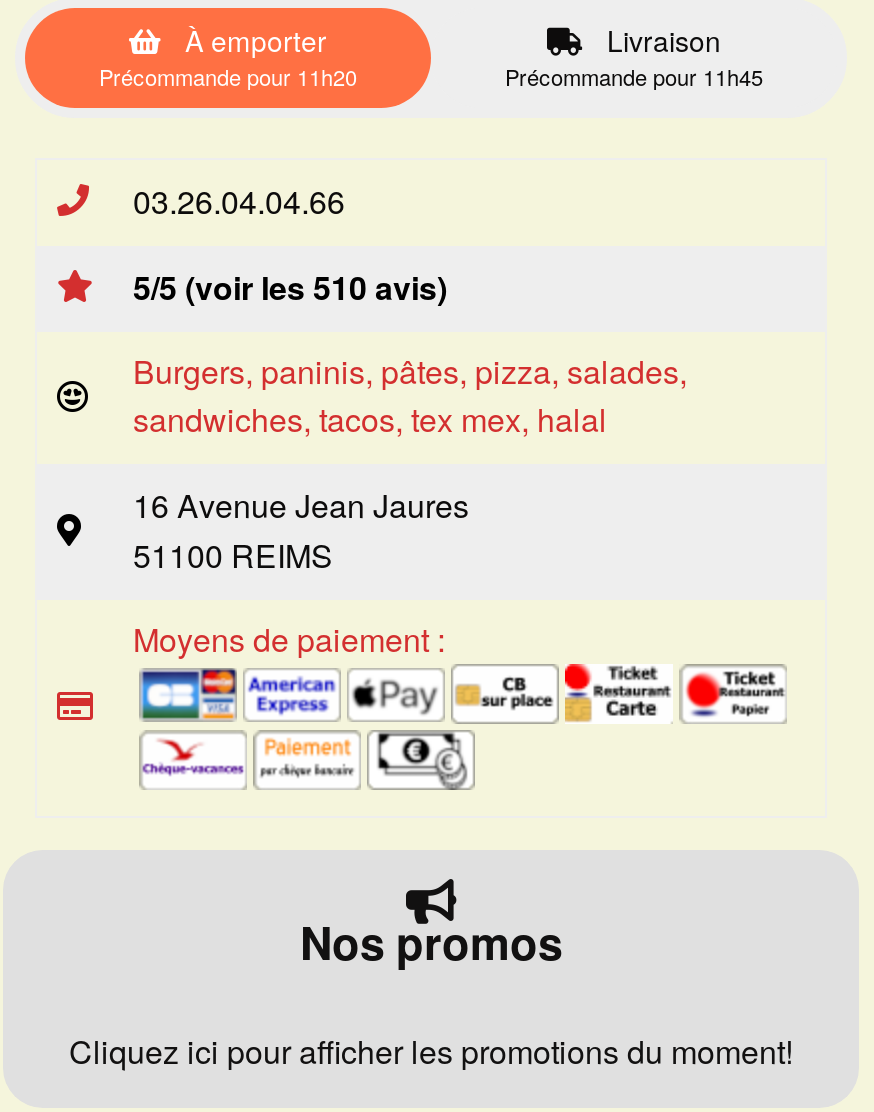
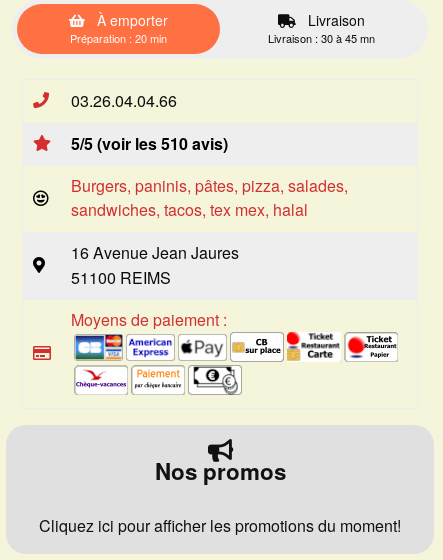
- Précommande pour 11h20
+ Préparation : 20 min

- Précommande pour 11h45
+ Livraison : 30 à 45 mn
